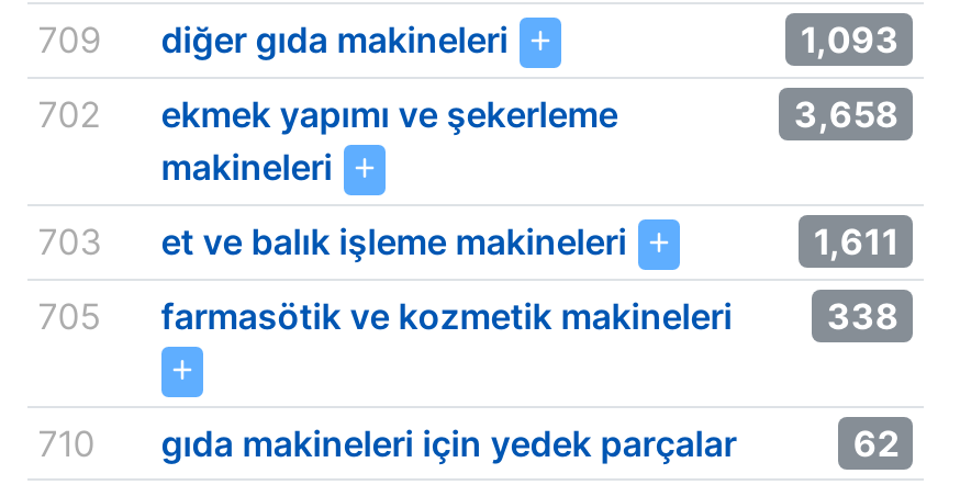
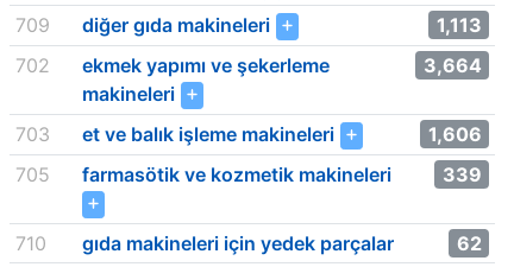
- 1,093
+ 1,113

- 3,658
+ 3,664

- 1,611
+ 1,606

- 338
+ 339
